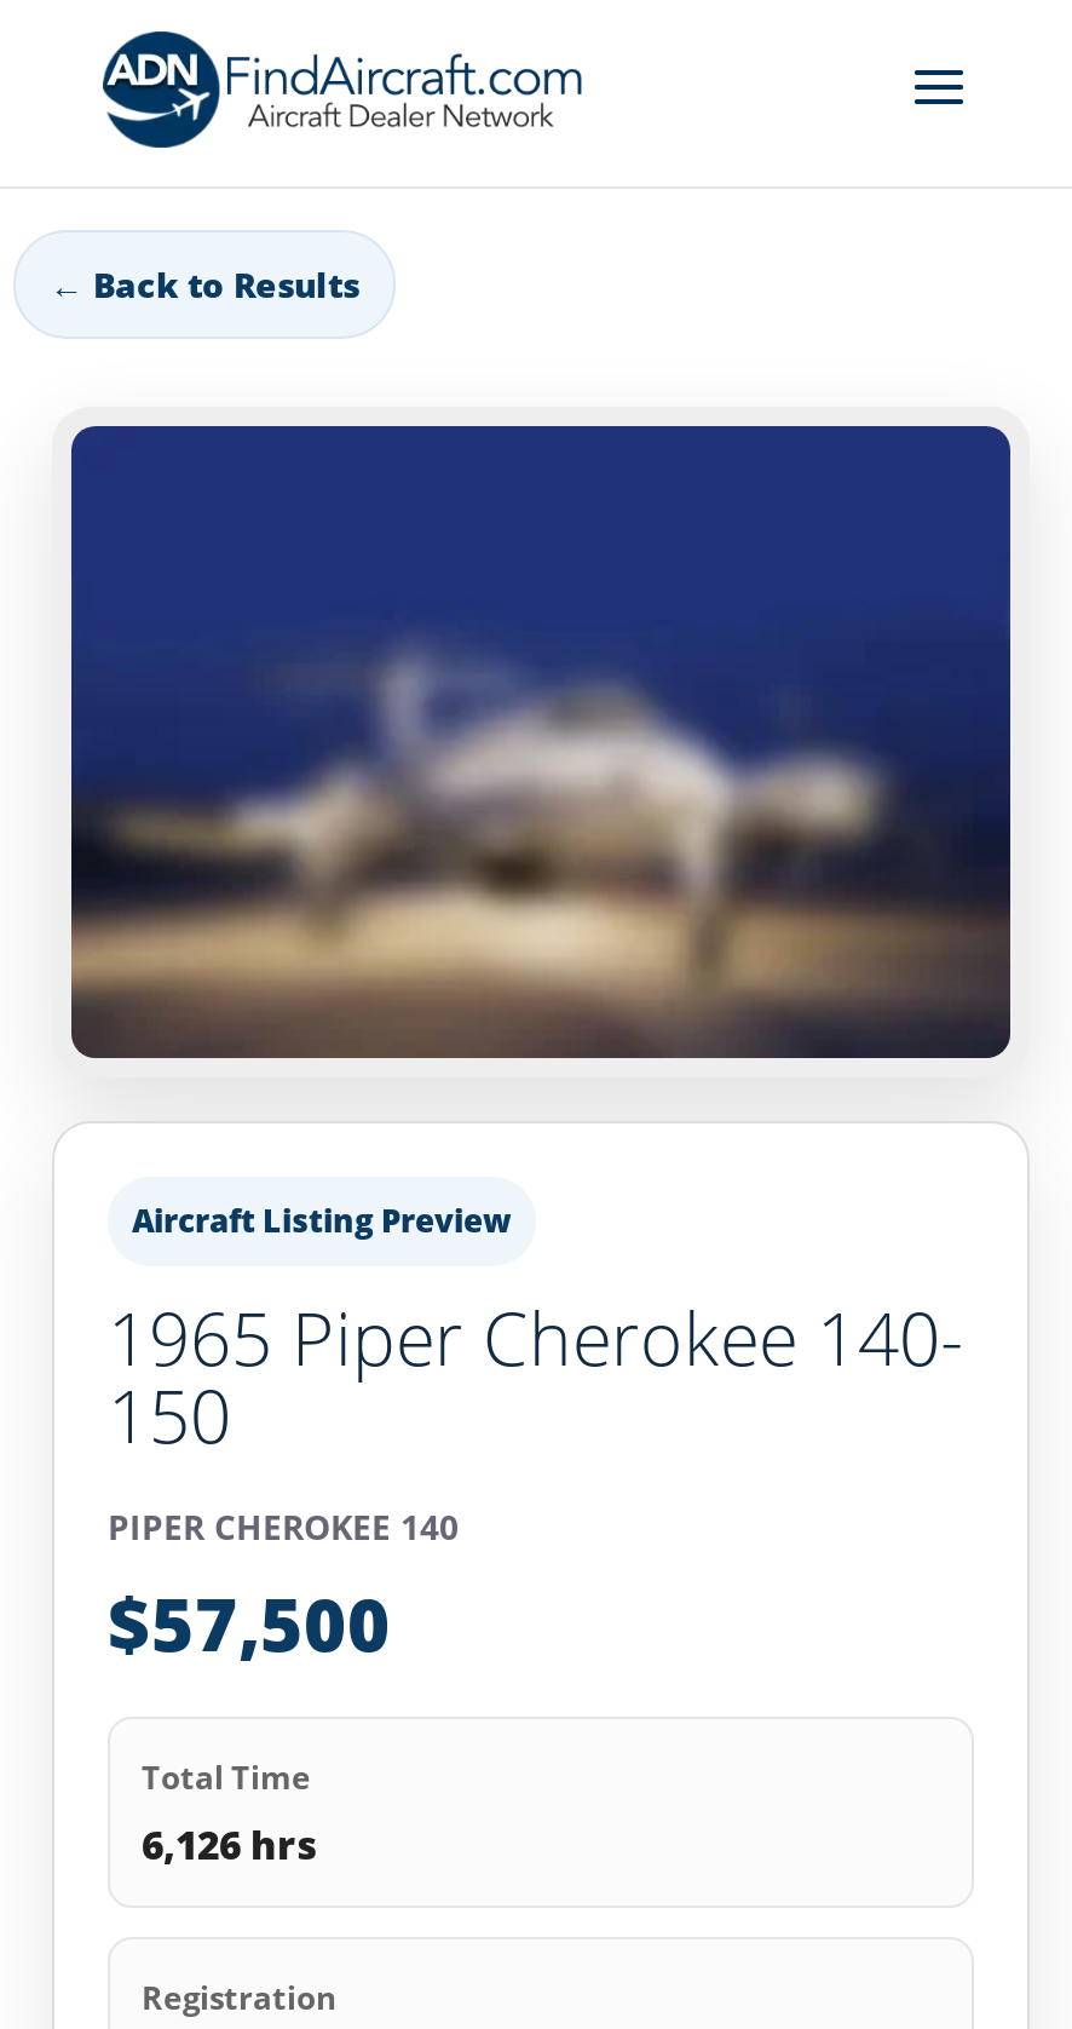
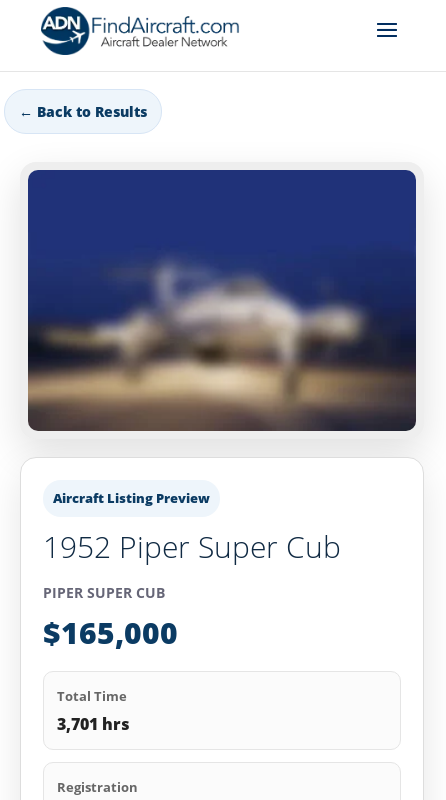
- 1965 Piper Cherokee 140-
- 150
- PIPER CHEROKEE 140
- $57,500
+ 1952 Piper Super Cub
+ PIPER SUPER CUB
+ $165,000

- 6,126 hrs
+ 3,701 hrs
